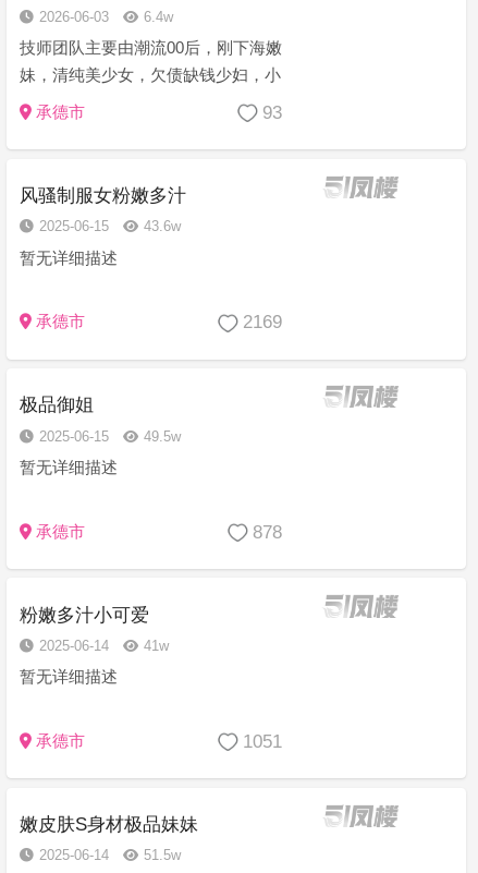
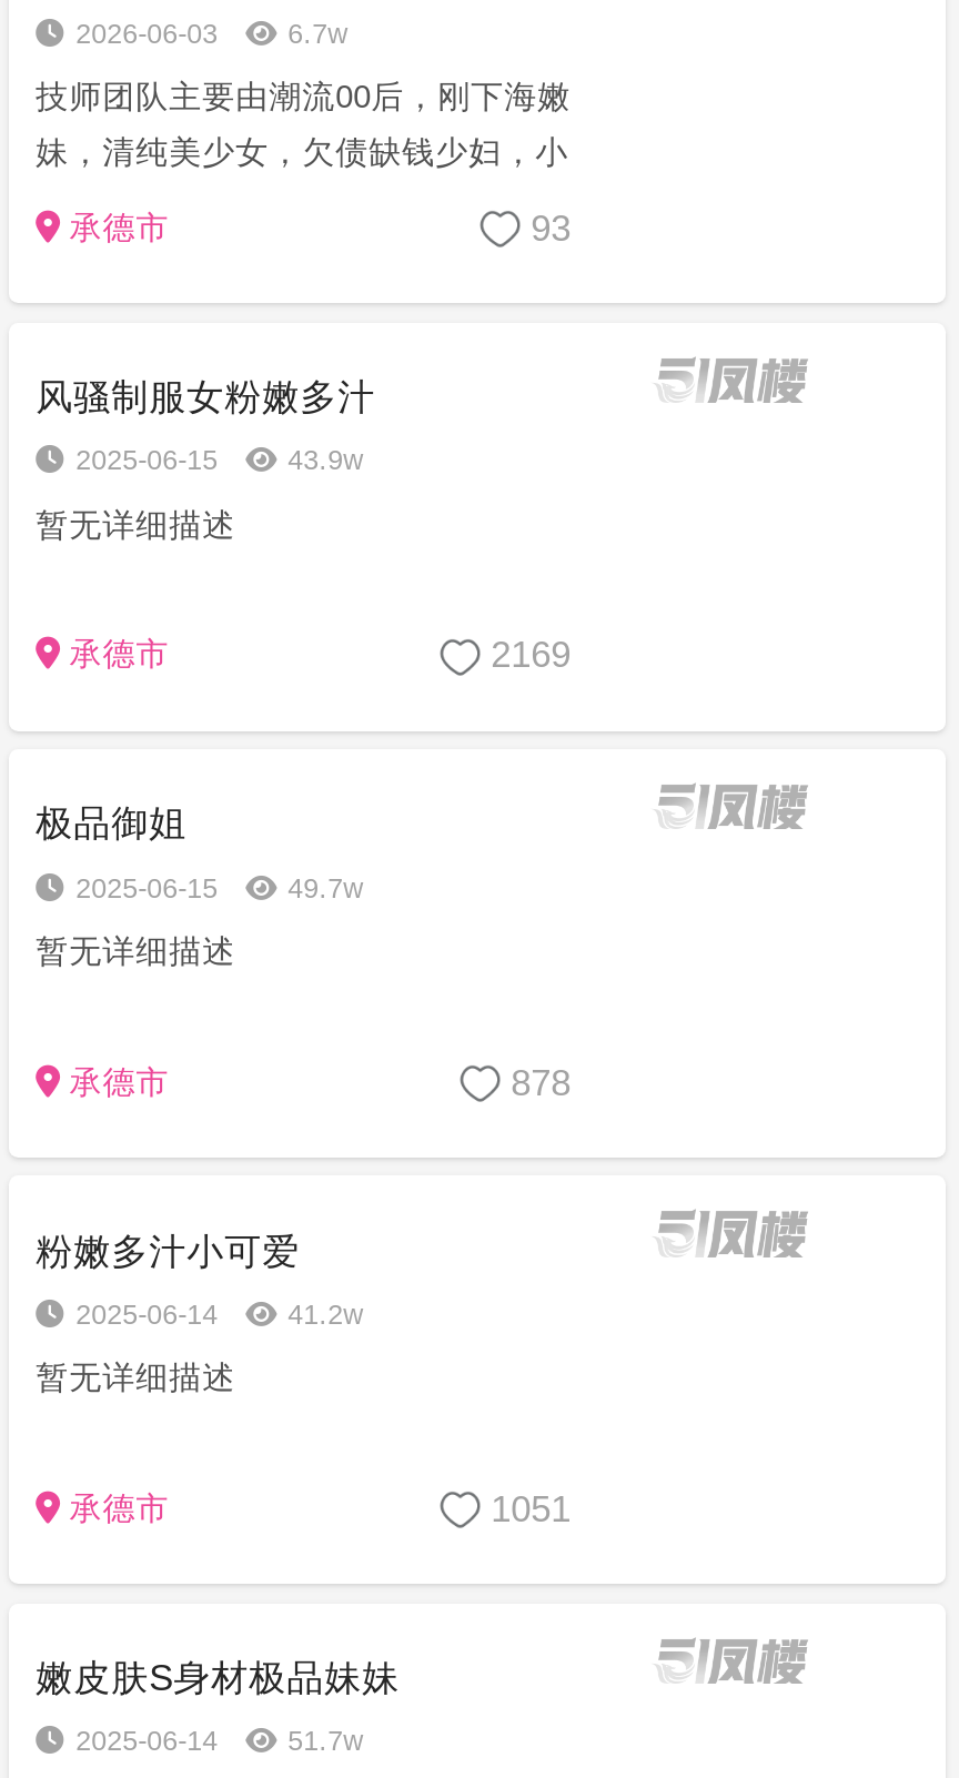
- 6.4w
+ 6.7w

- 43.6w
+ 43.9w

- 49.5w
+ 49.7w

- 41w
+ 41.2w

- 51.5w
+ 51.7w
